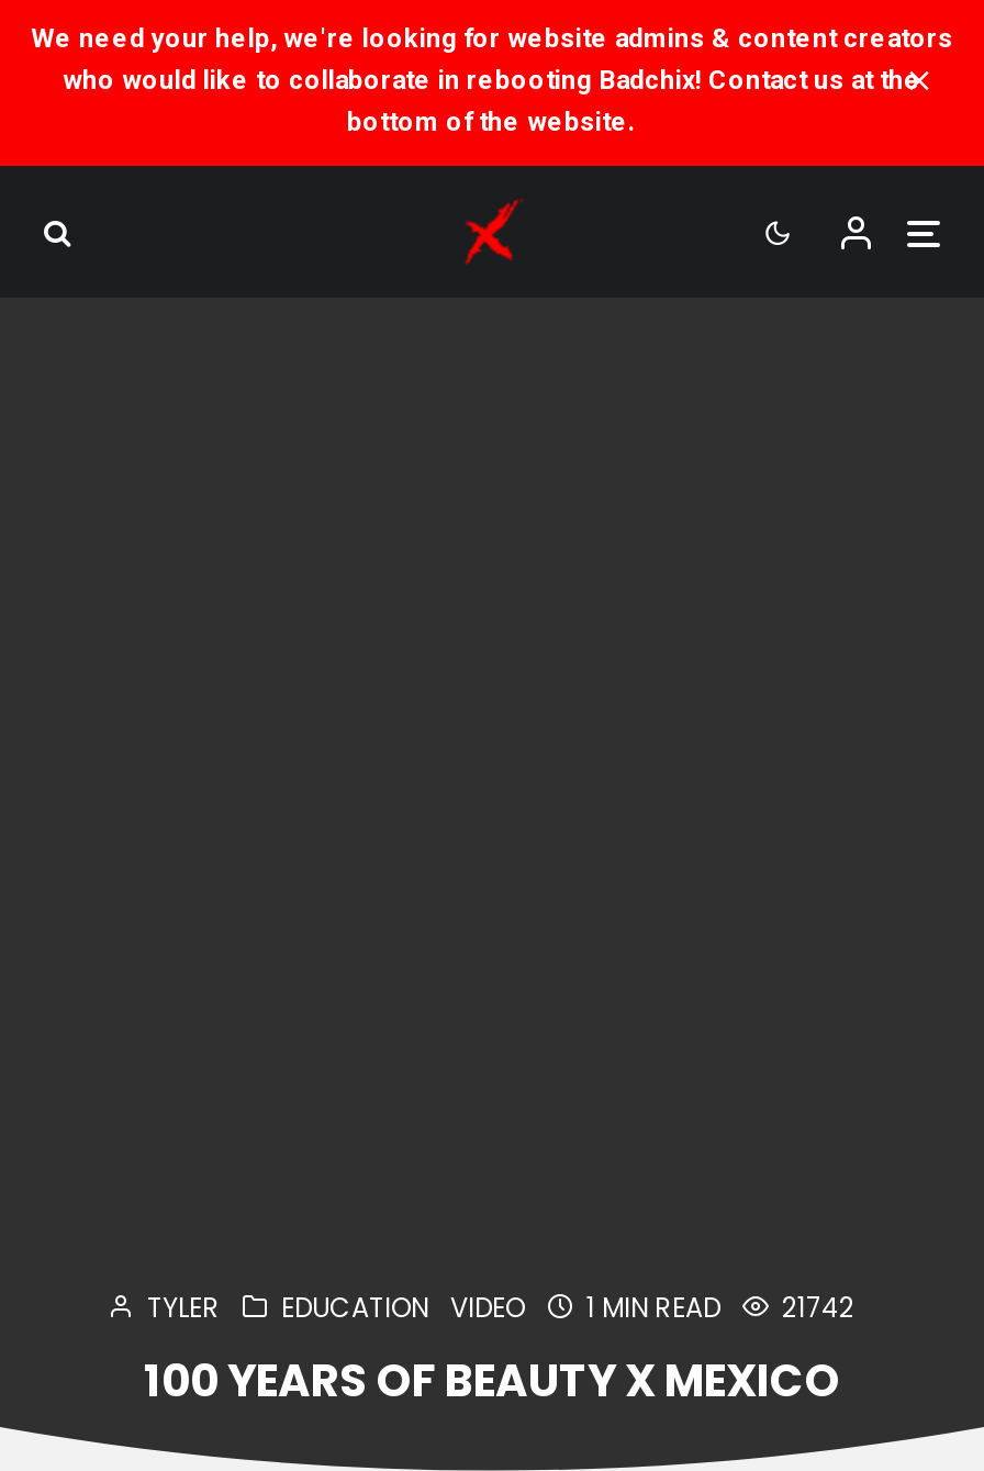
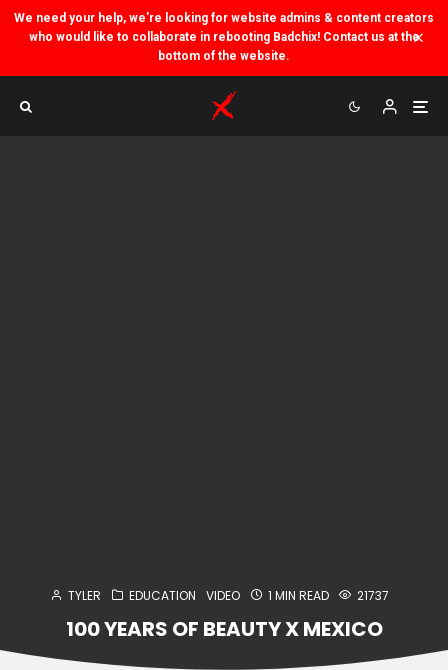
- TYLER EDUCATION VIDEO 1 MIN READ 21742
+ TYLER EDUCATION VIDEO 1 MIN READ 21737
